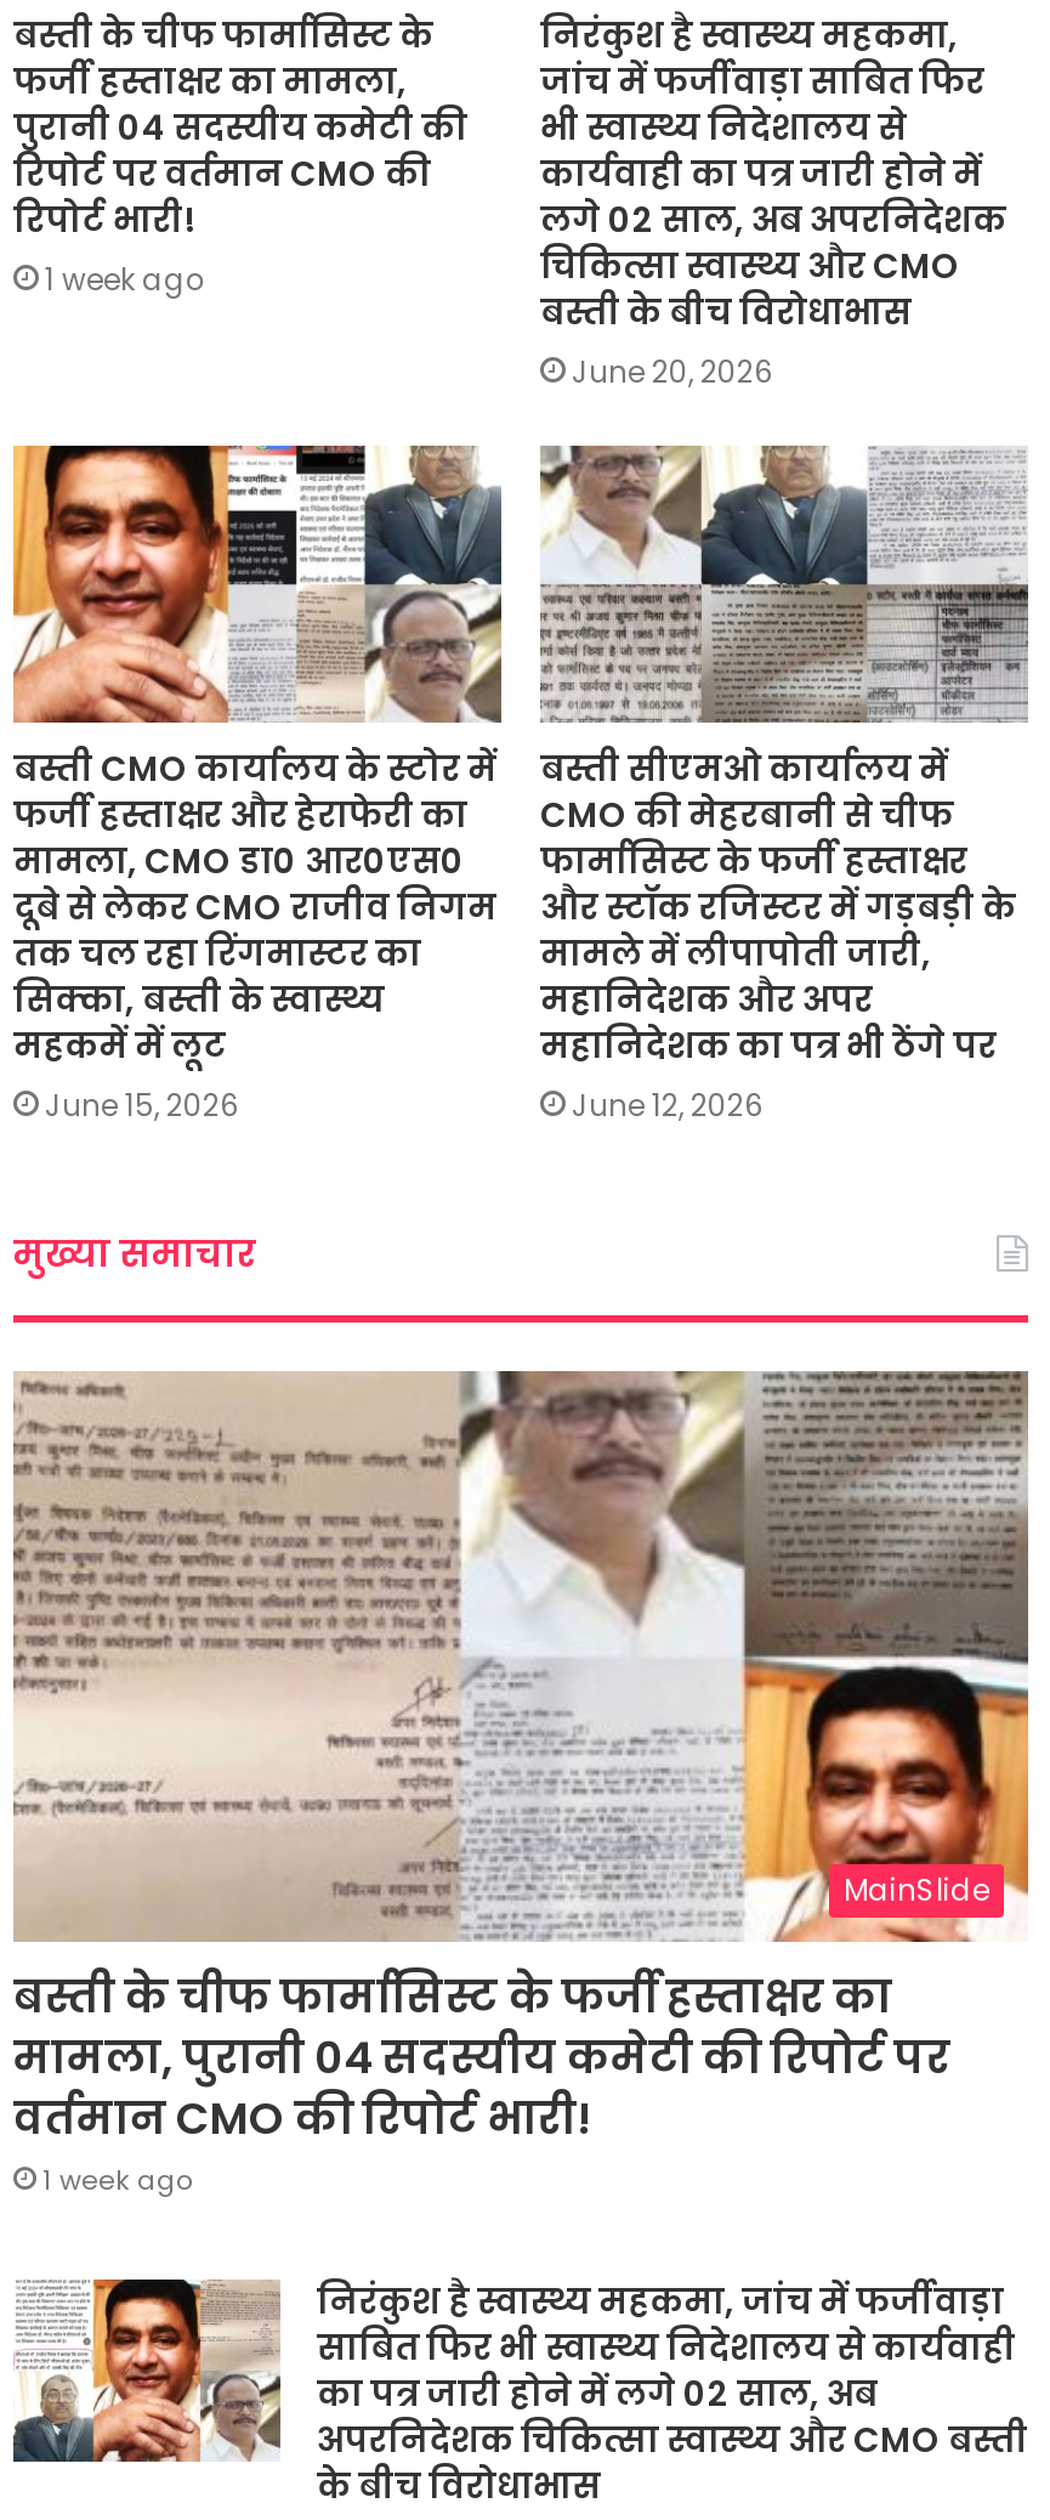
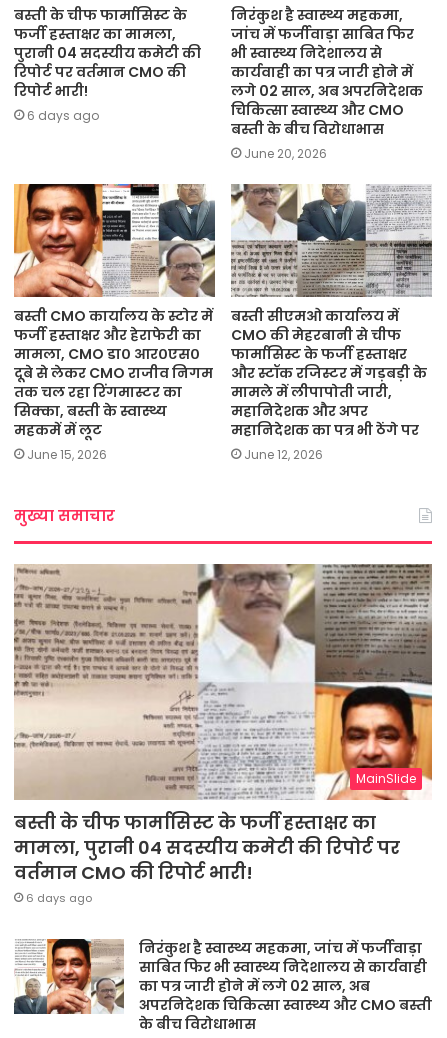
- 1 week ago
+ 6 days ago

- 1 week ago
+ 6 days ago
